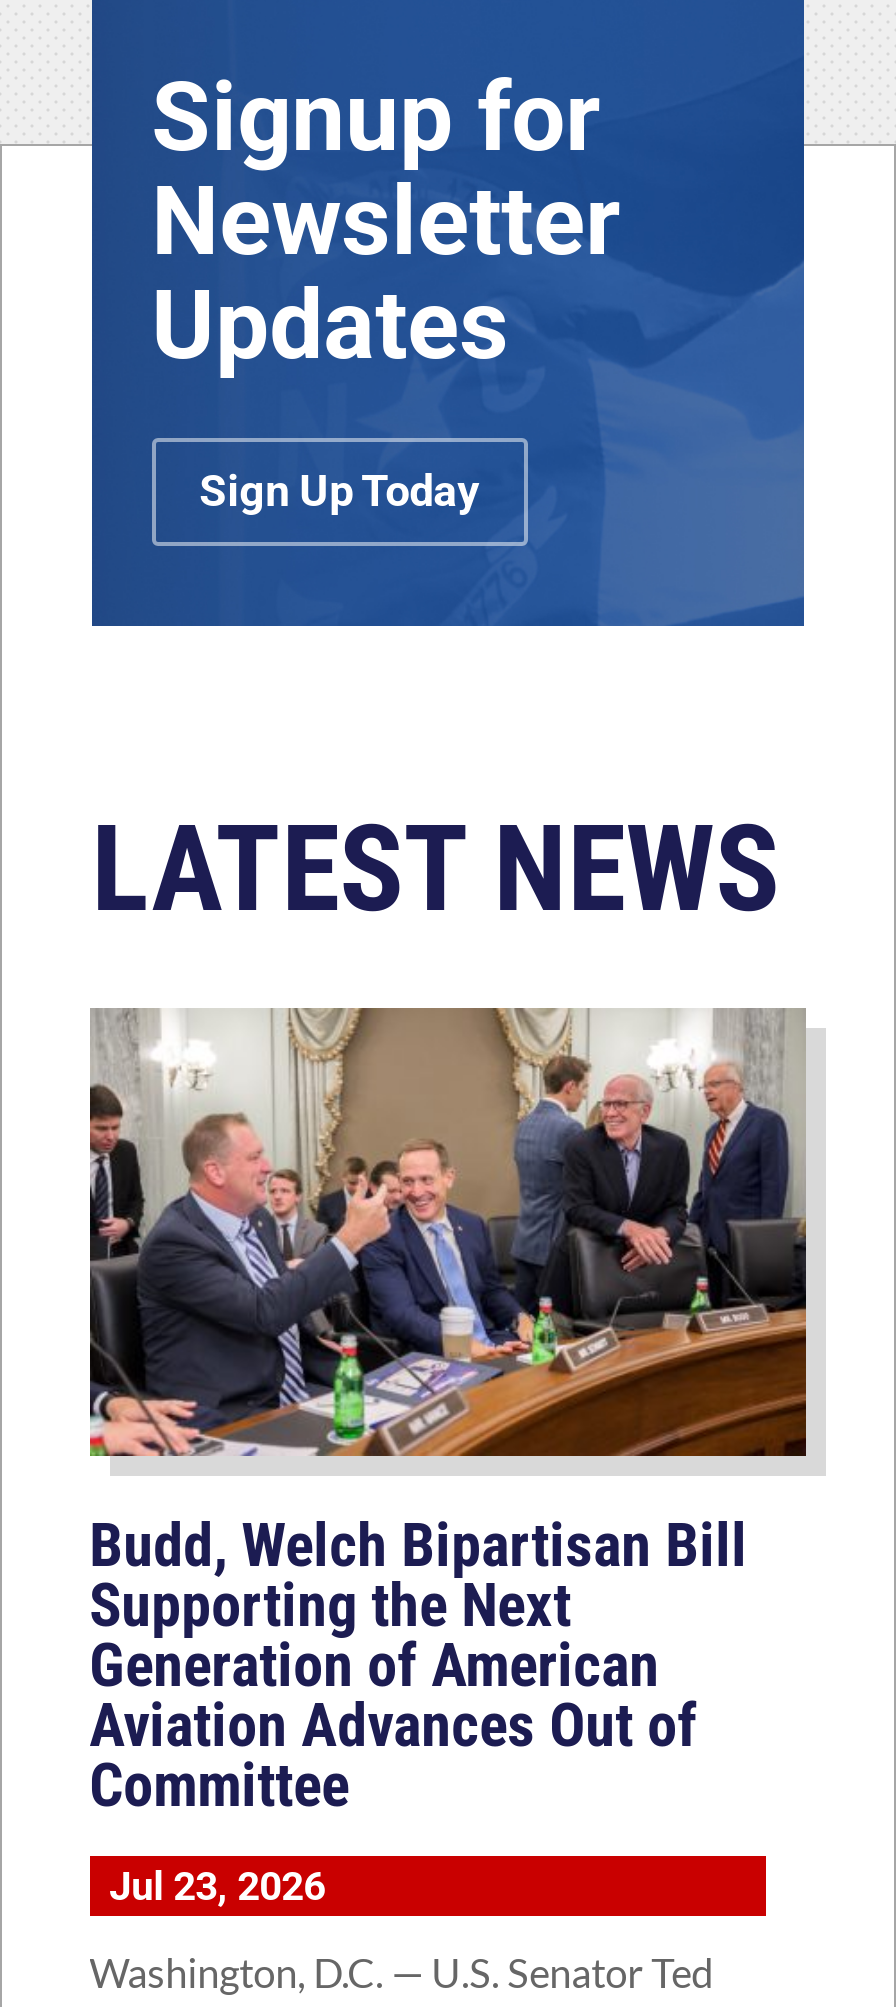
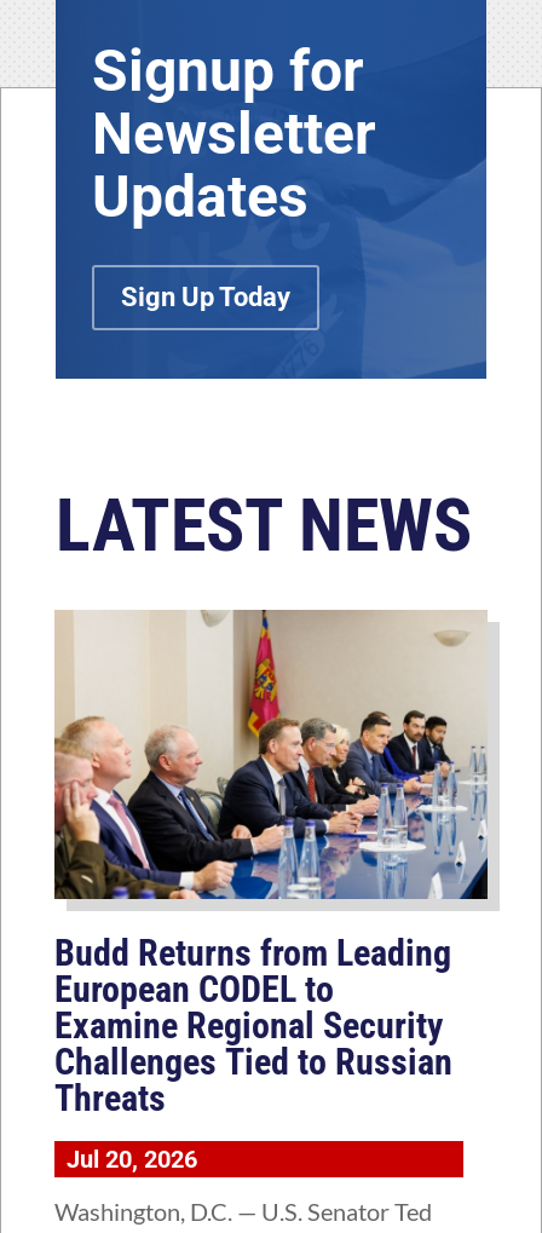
- [image]
- Budd, Welch Bipartisan Bill
- Supporting the Next
- Generation of American
- Aviation Advances Out of
- Committee
+ [image]
+ Budd Returns from Leading
+ European CODEL to
+ Examine Regional Security
+ Challenges Tied to Russian
+ Threats

- Jul 23, 2026
+ Jul 20, 2026
